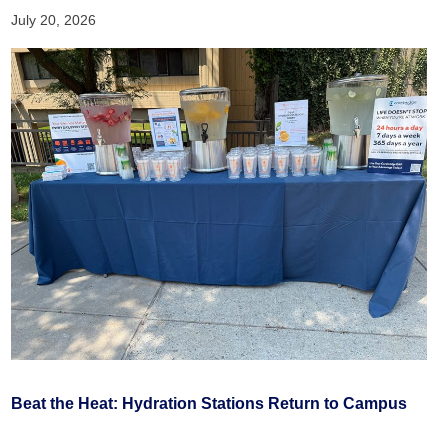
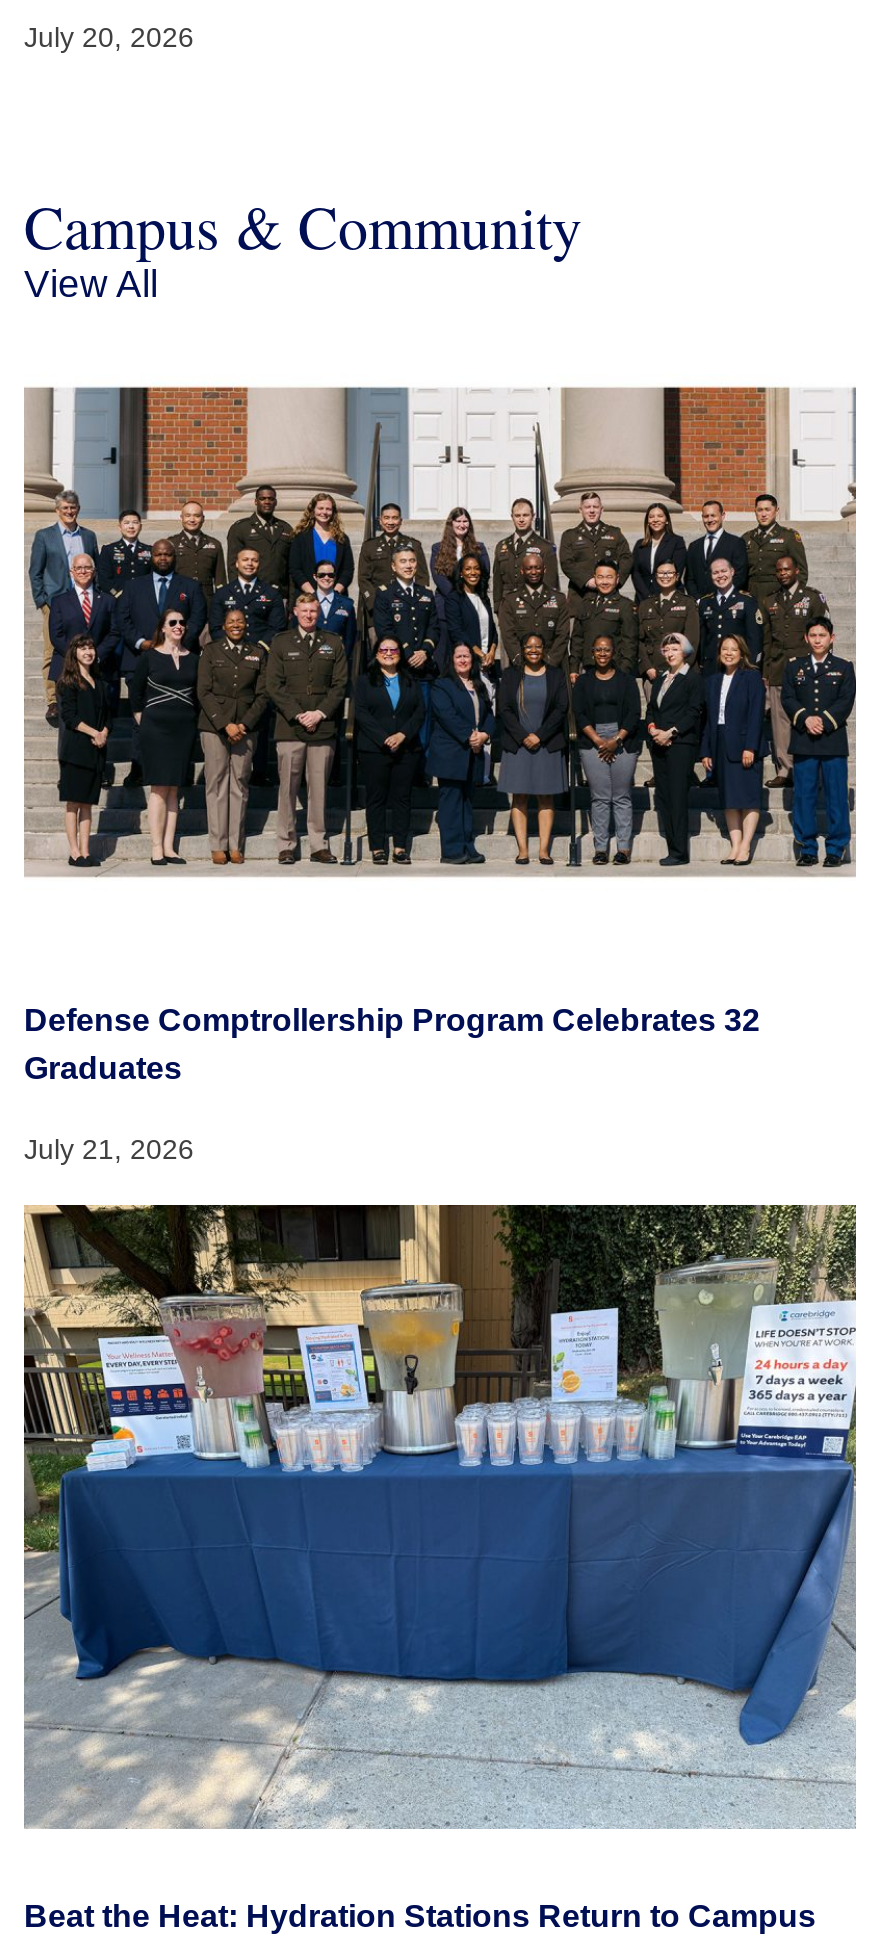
+ [image]

+ Campus & Community
+ View All

+ Defense Comptrollership Program Celebrates 32
+ Graduates
+ July 21, 2026
